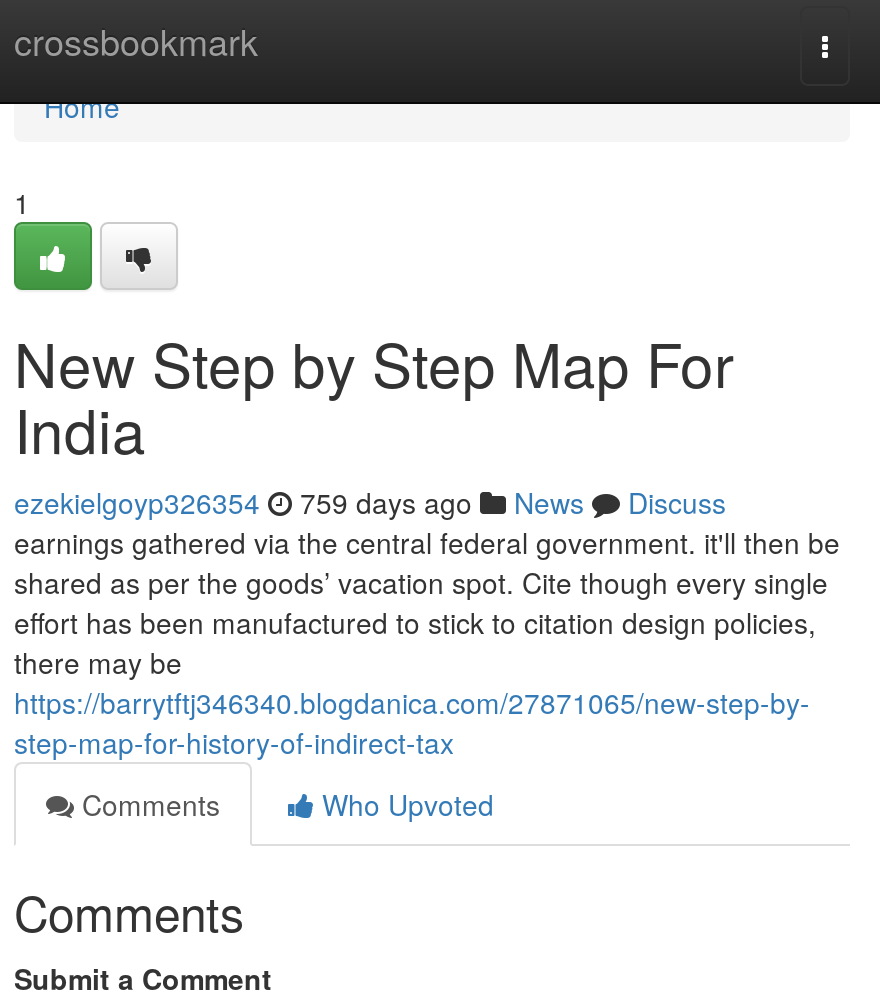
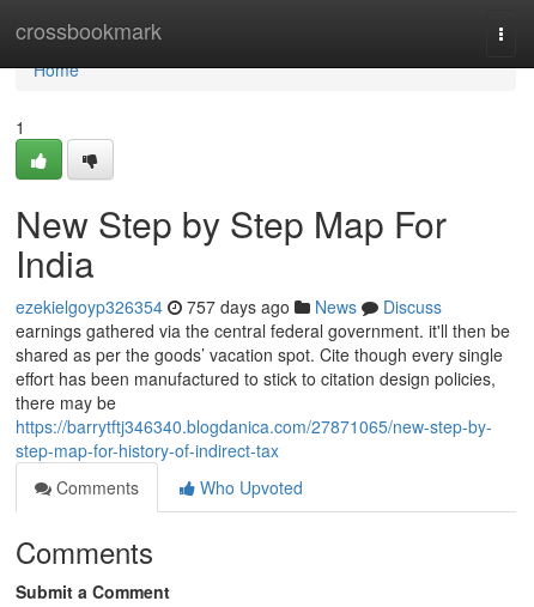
- ezekielgoyp326354 759 days ago News Discuss
+ ezekielgoyp326354 757 days ago News Discuss
